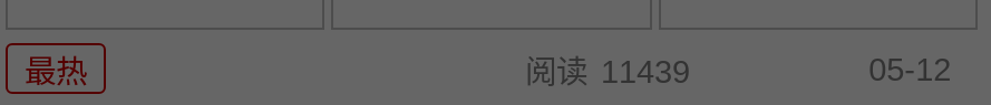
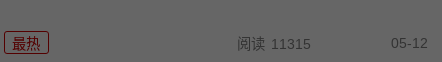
- 阅读 11439
+ 阅读 11315
